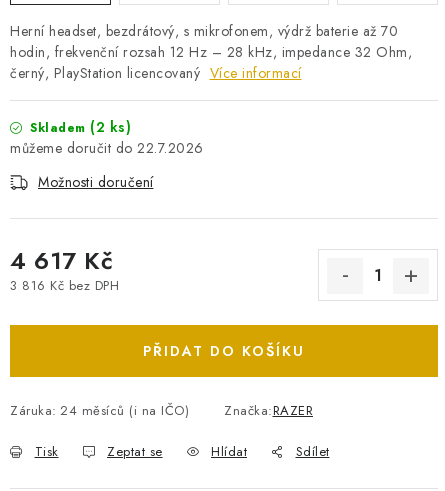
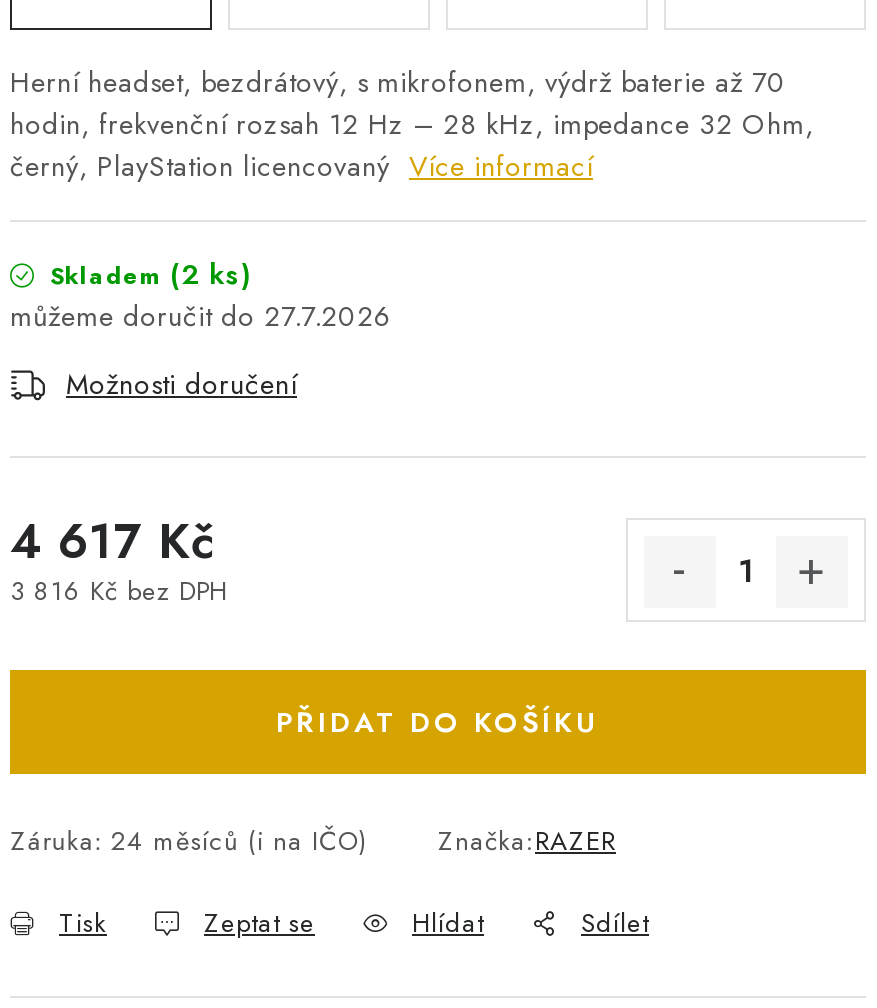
- 22.7.2026
+ 27.7.2026
